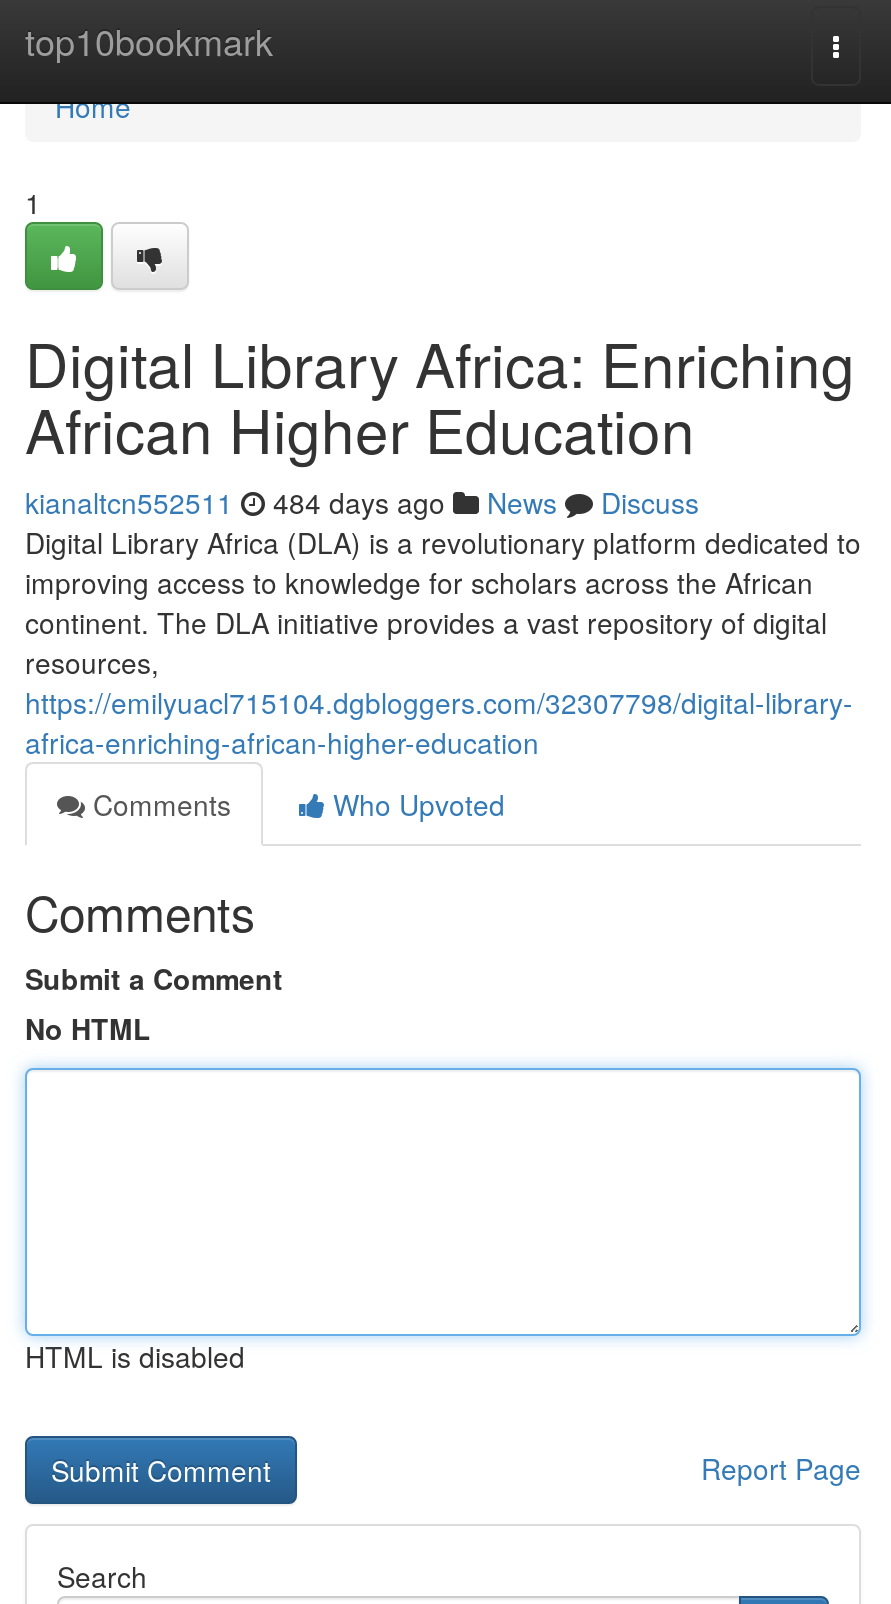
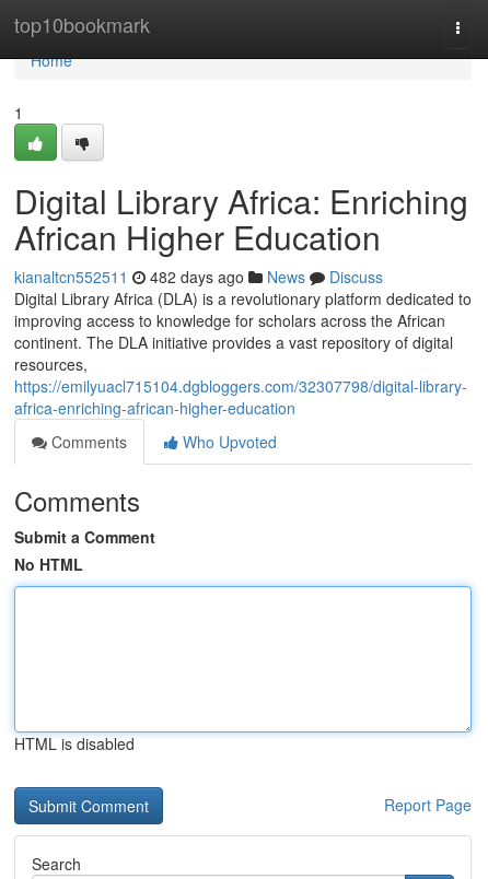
- kianaltcn552511 484 days ago News Discuss
+ kianaltcn552511 482 days ago News Discuss
